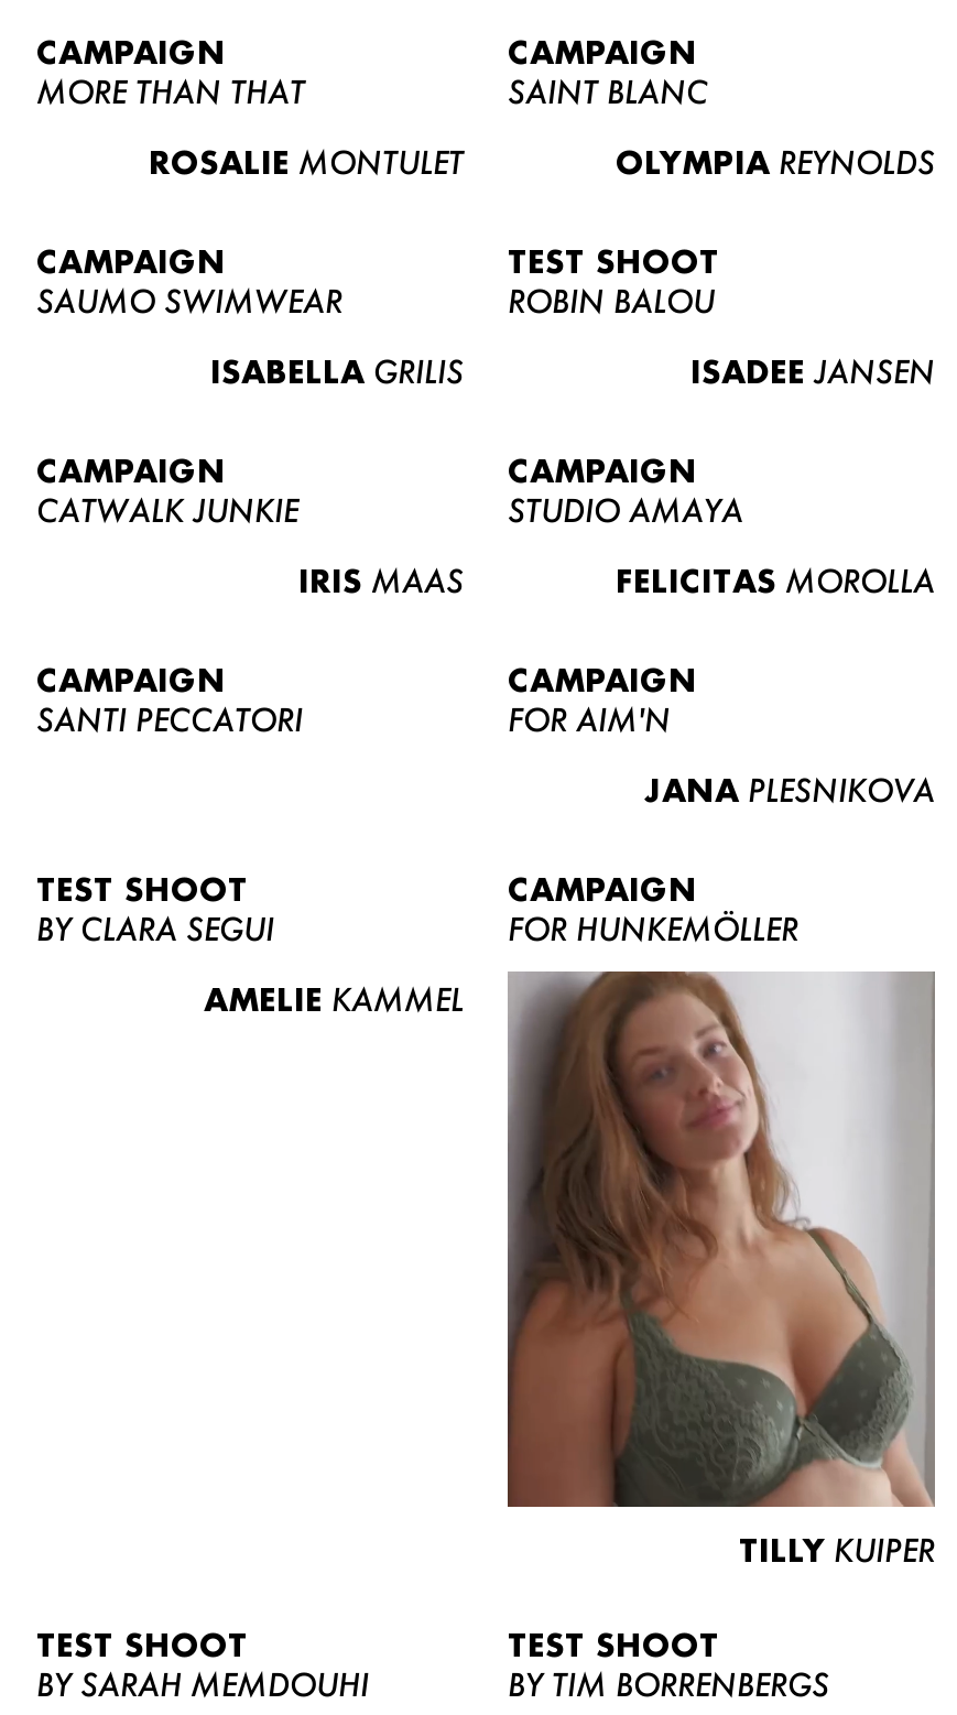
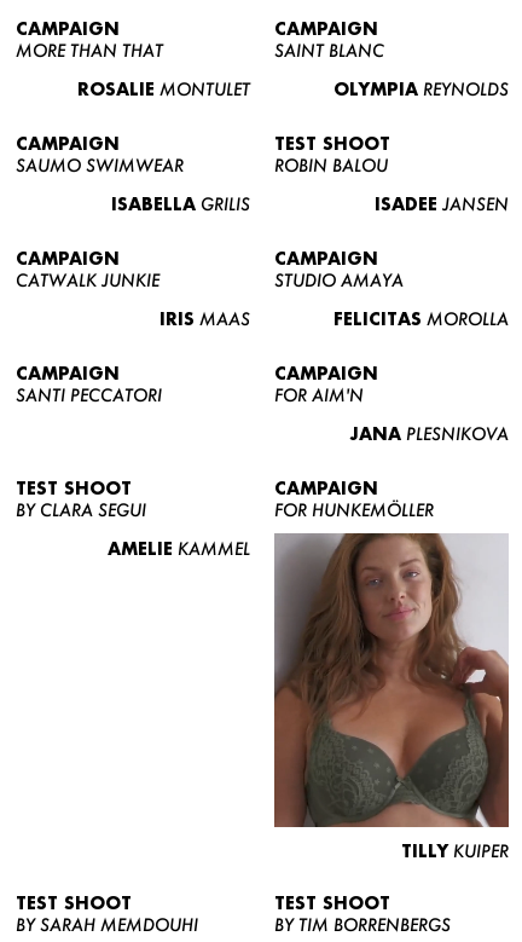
- [image]
+ [image]
